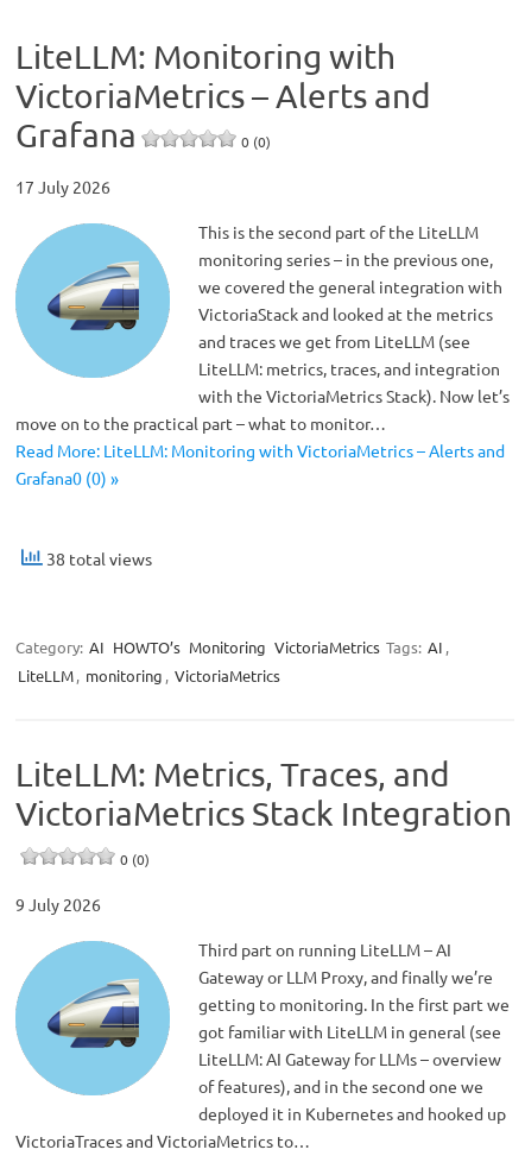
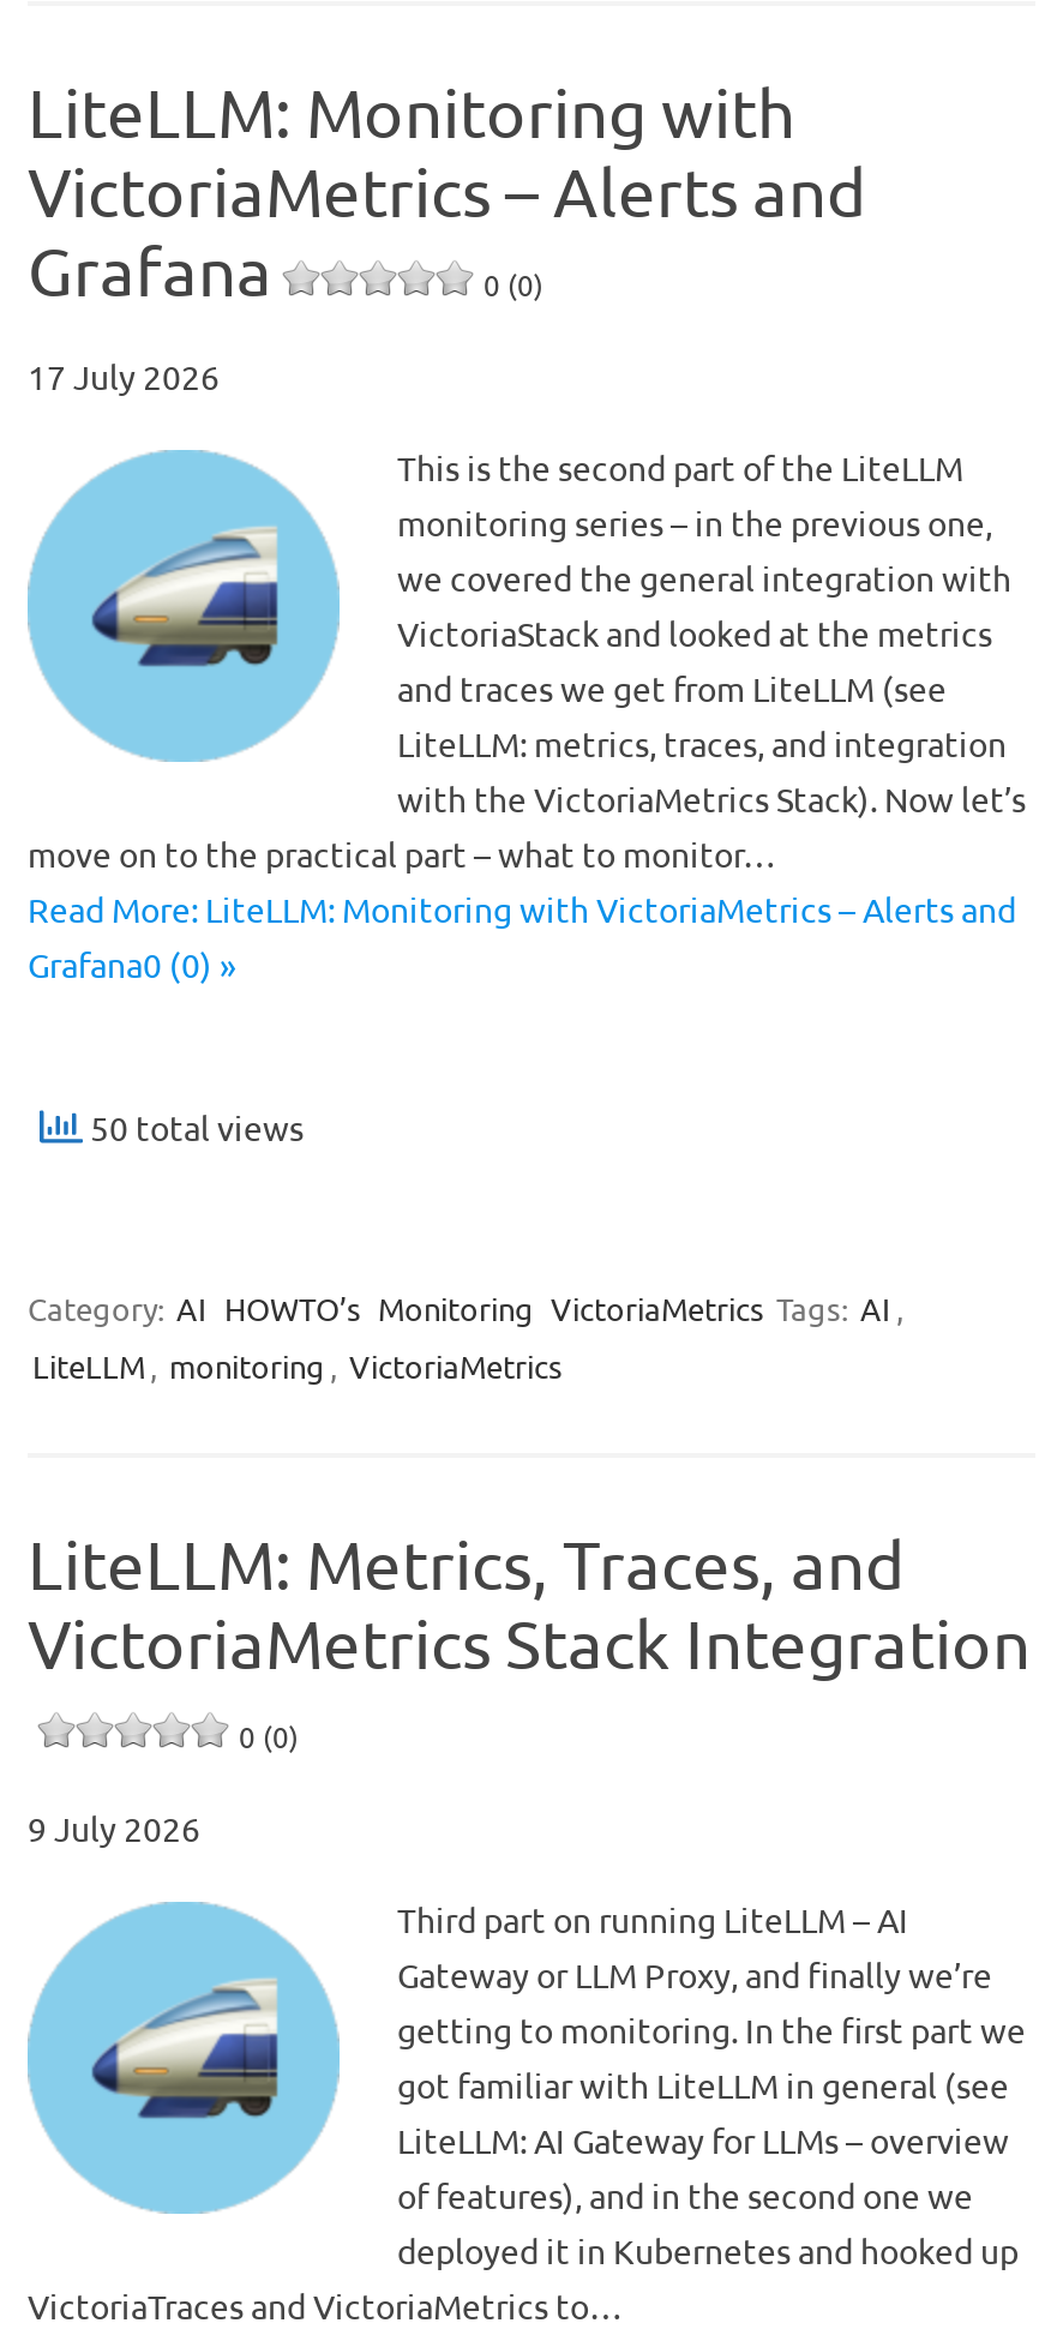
- 38 total views
+ 50 total views
